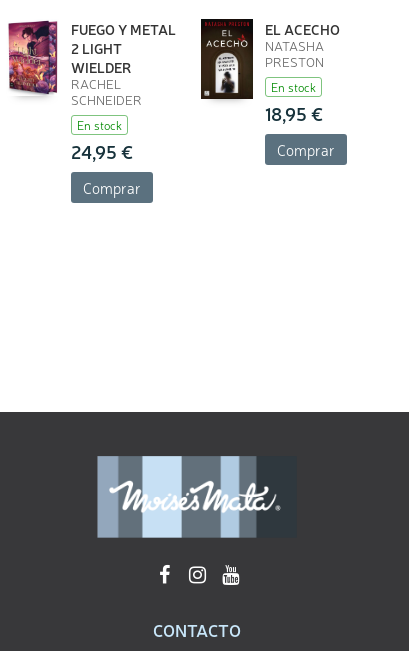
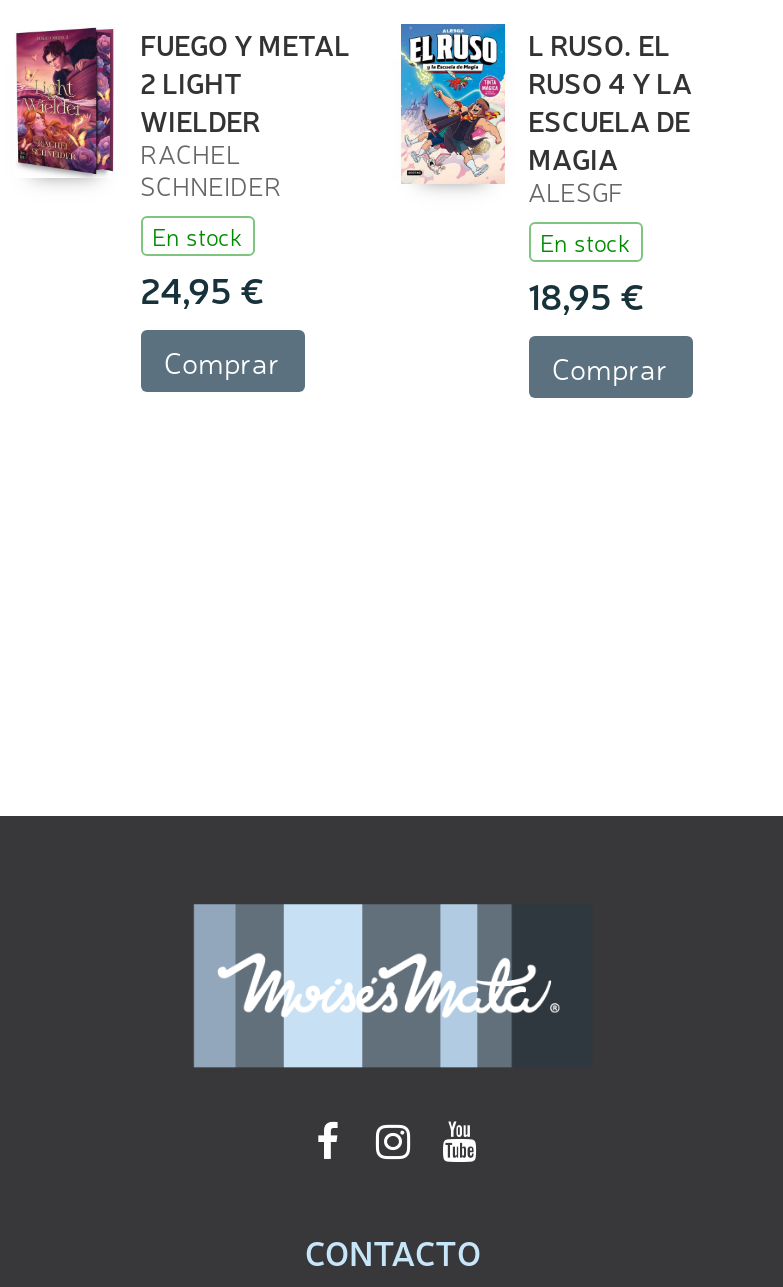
- [image]
- EL ACECHO
- NATASHA
- PRESTON
+ [image]
+ L RUSO. EL
+ RUSO 4 Y LA
+ ESCUELA DE
+ MAGIA
+ ALESGF

moved down: En stock | 18,95 € | Comprar
